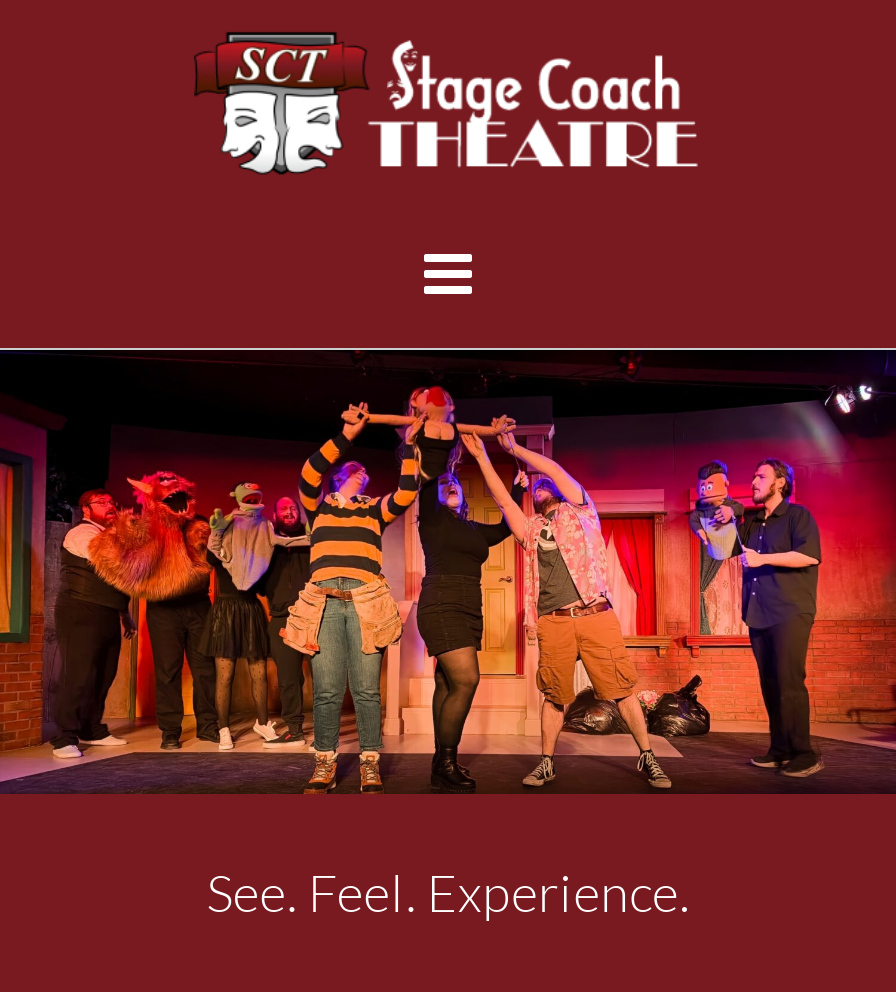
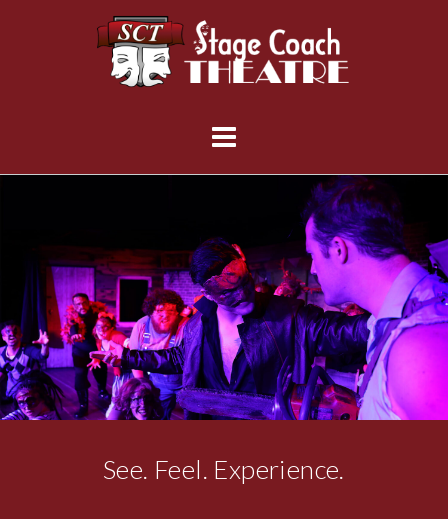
- [image]
+ [image]
